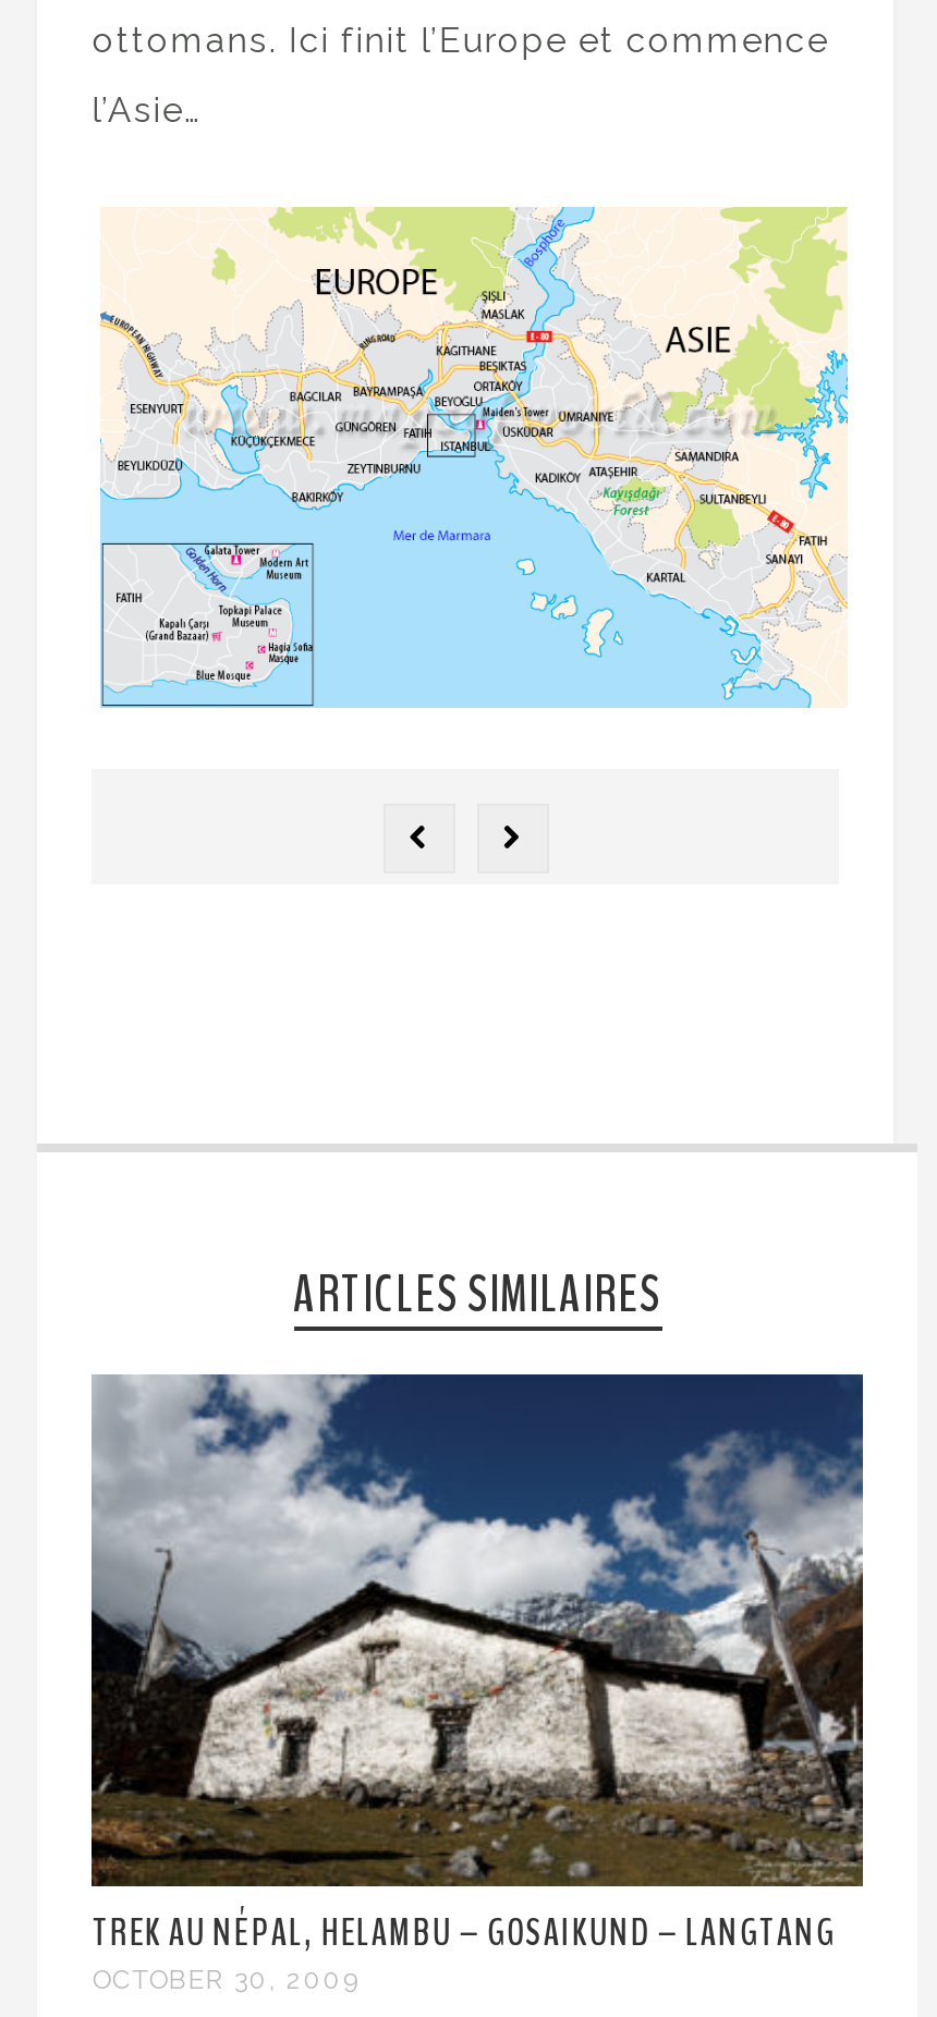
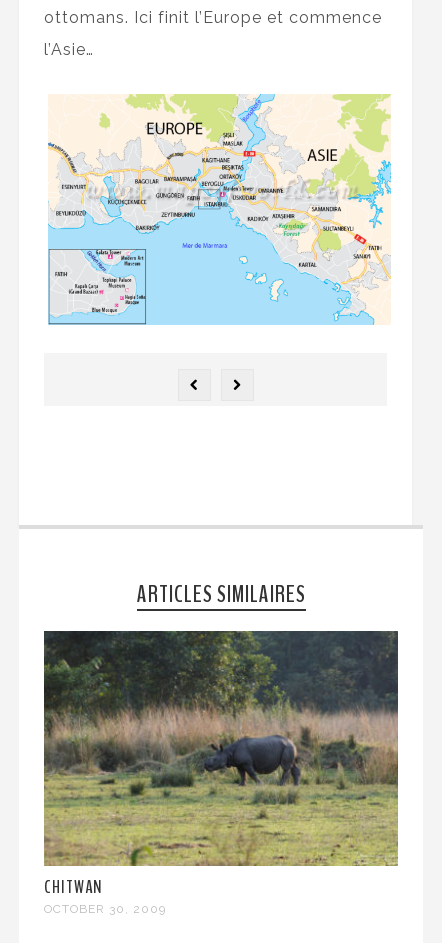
- [image]
- TREK AU NÉPAL, HELAMBU – GOSAIKUND – LANGTANG
+ [image]
+ CHITWAN
